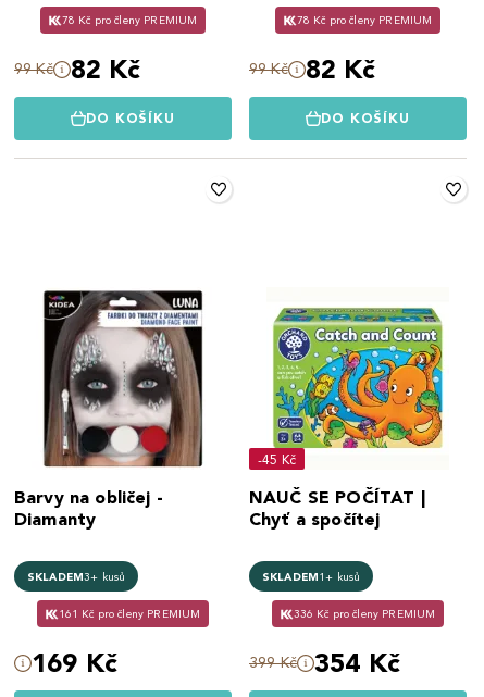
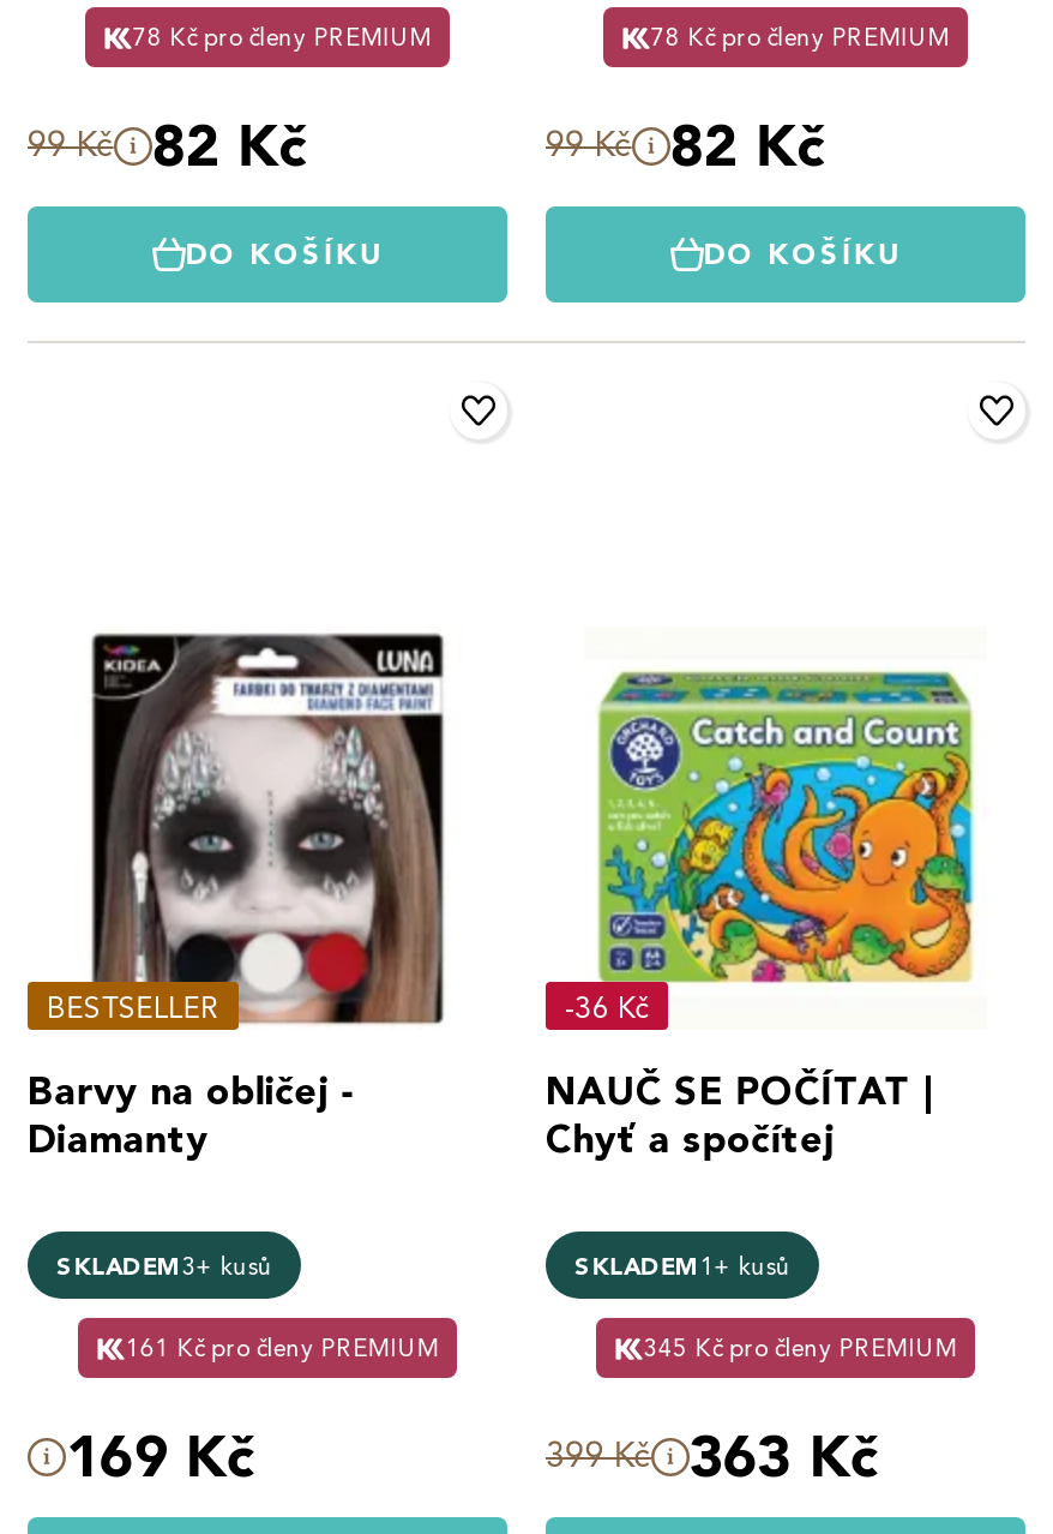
+ BESTSELLER

- -45 Kč
+ -36 Kč

- 336 Kč pro členy PREMIUM
+ 345 Kč pro členy PREMIUM

- 399 Kč 354 Kč
+ 399 Kč 363 Kč
